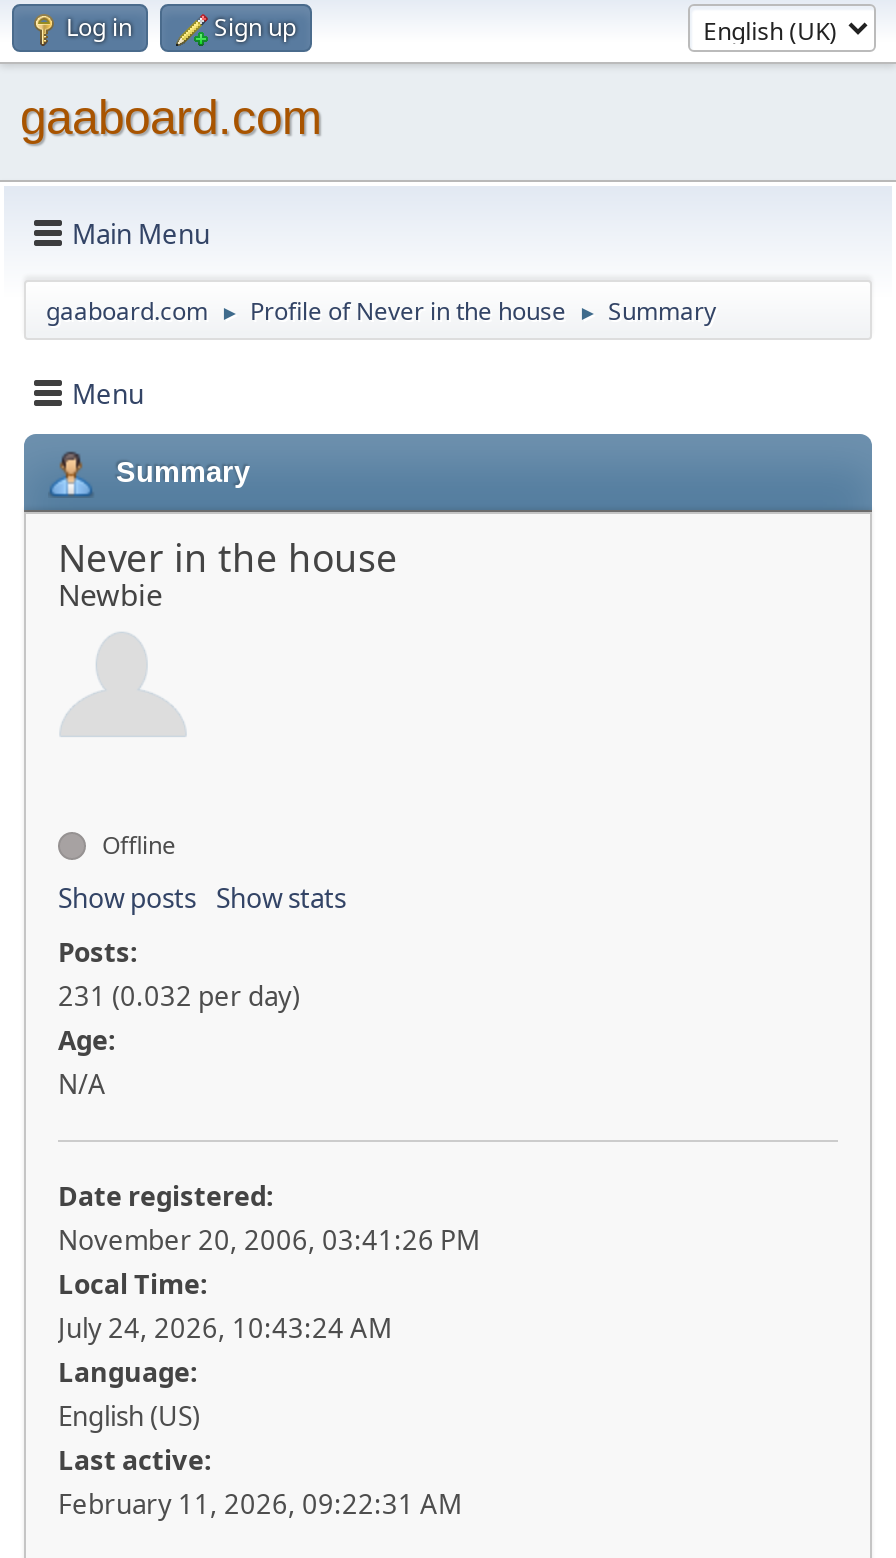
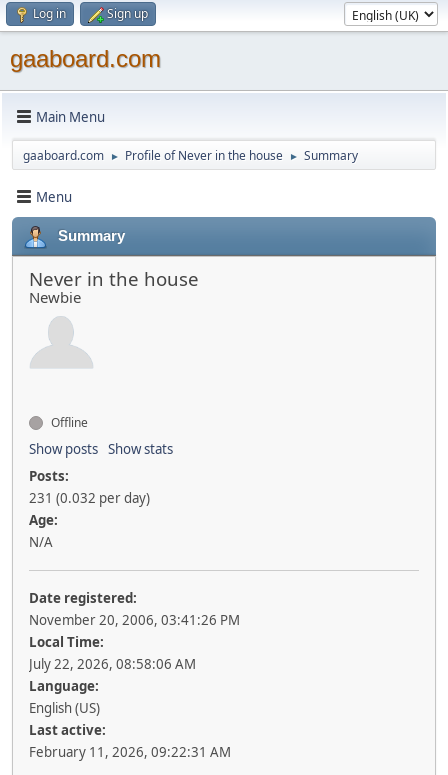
- July 24, 2026, 10:43:24 AM
+ July 22, 2026, 08:58:06 AM
